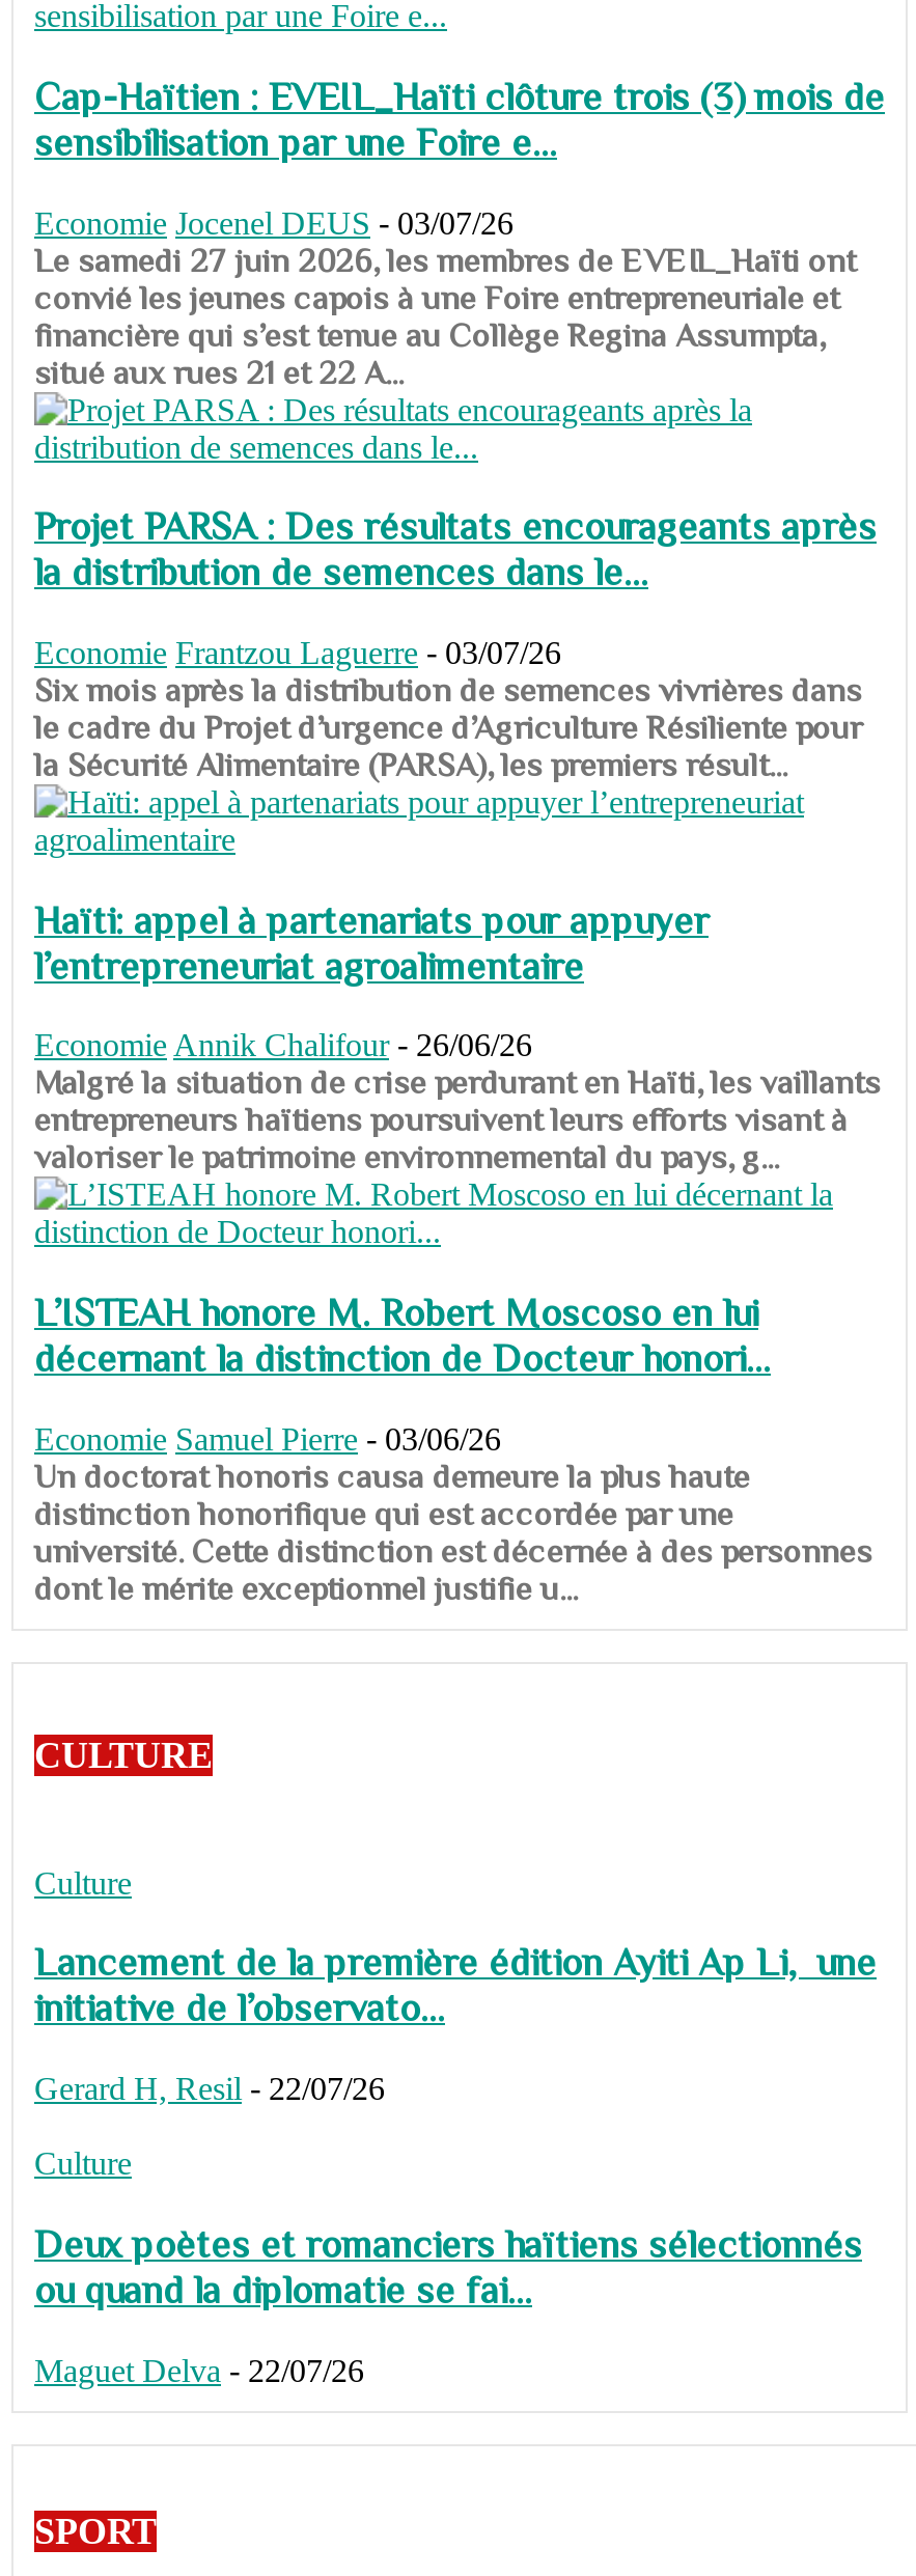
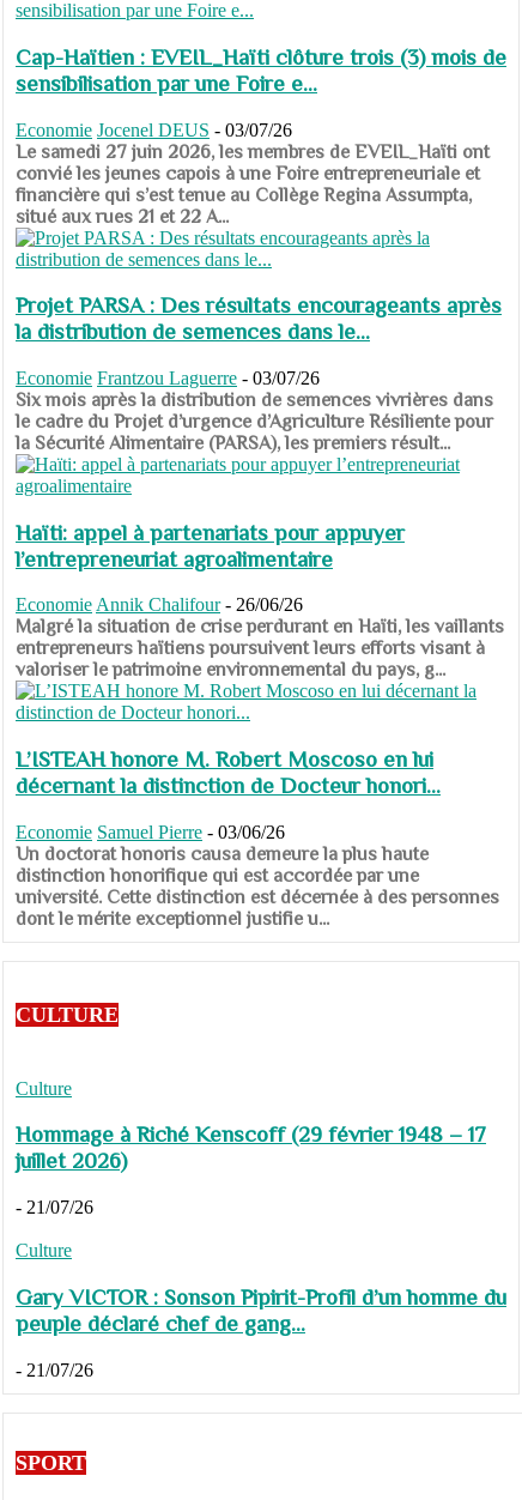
- Lancement de la première édition Ayiti Ap Li, une
- initiative de l’observato...
+ Hommage à Riché Kenscoff (29 février 1948 – 17
+ juillet 2026)

- Gerard H, Resil - 22/07/26
+ - 21/07/26

- Deux poètes et romanciers haïtiens sélectionnés
- ou quand la diplomatie se fai...
+ Gary VICTOR : Sonson Pipirit-Profil d’un homme du
+ peuple déclaré chef de gang...

- Maguet Delva - 22/07/26
+ - 21/07/26
